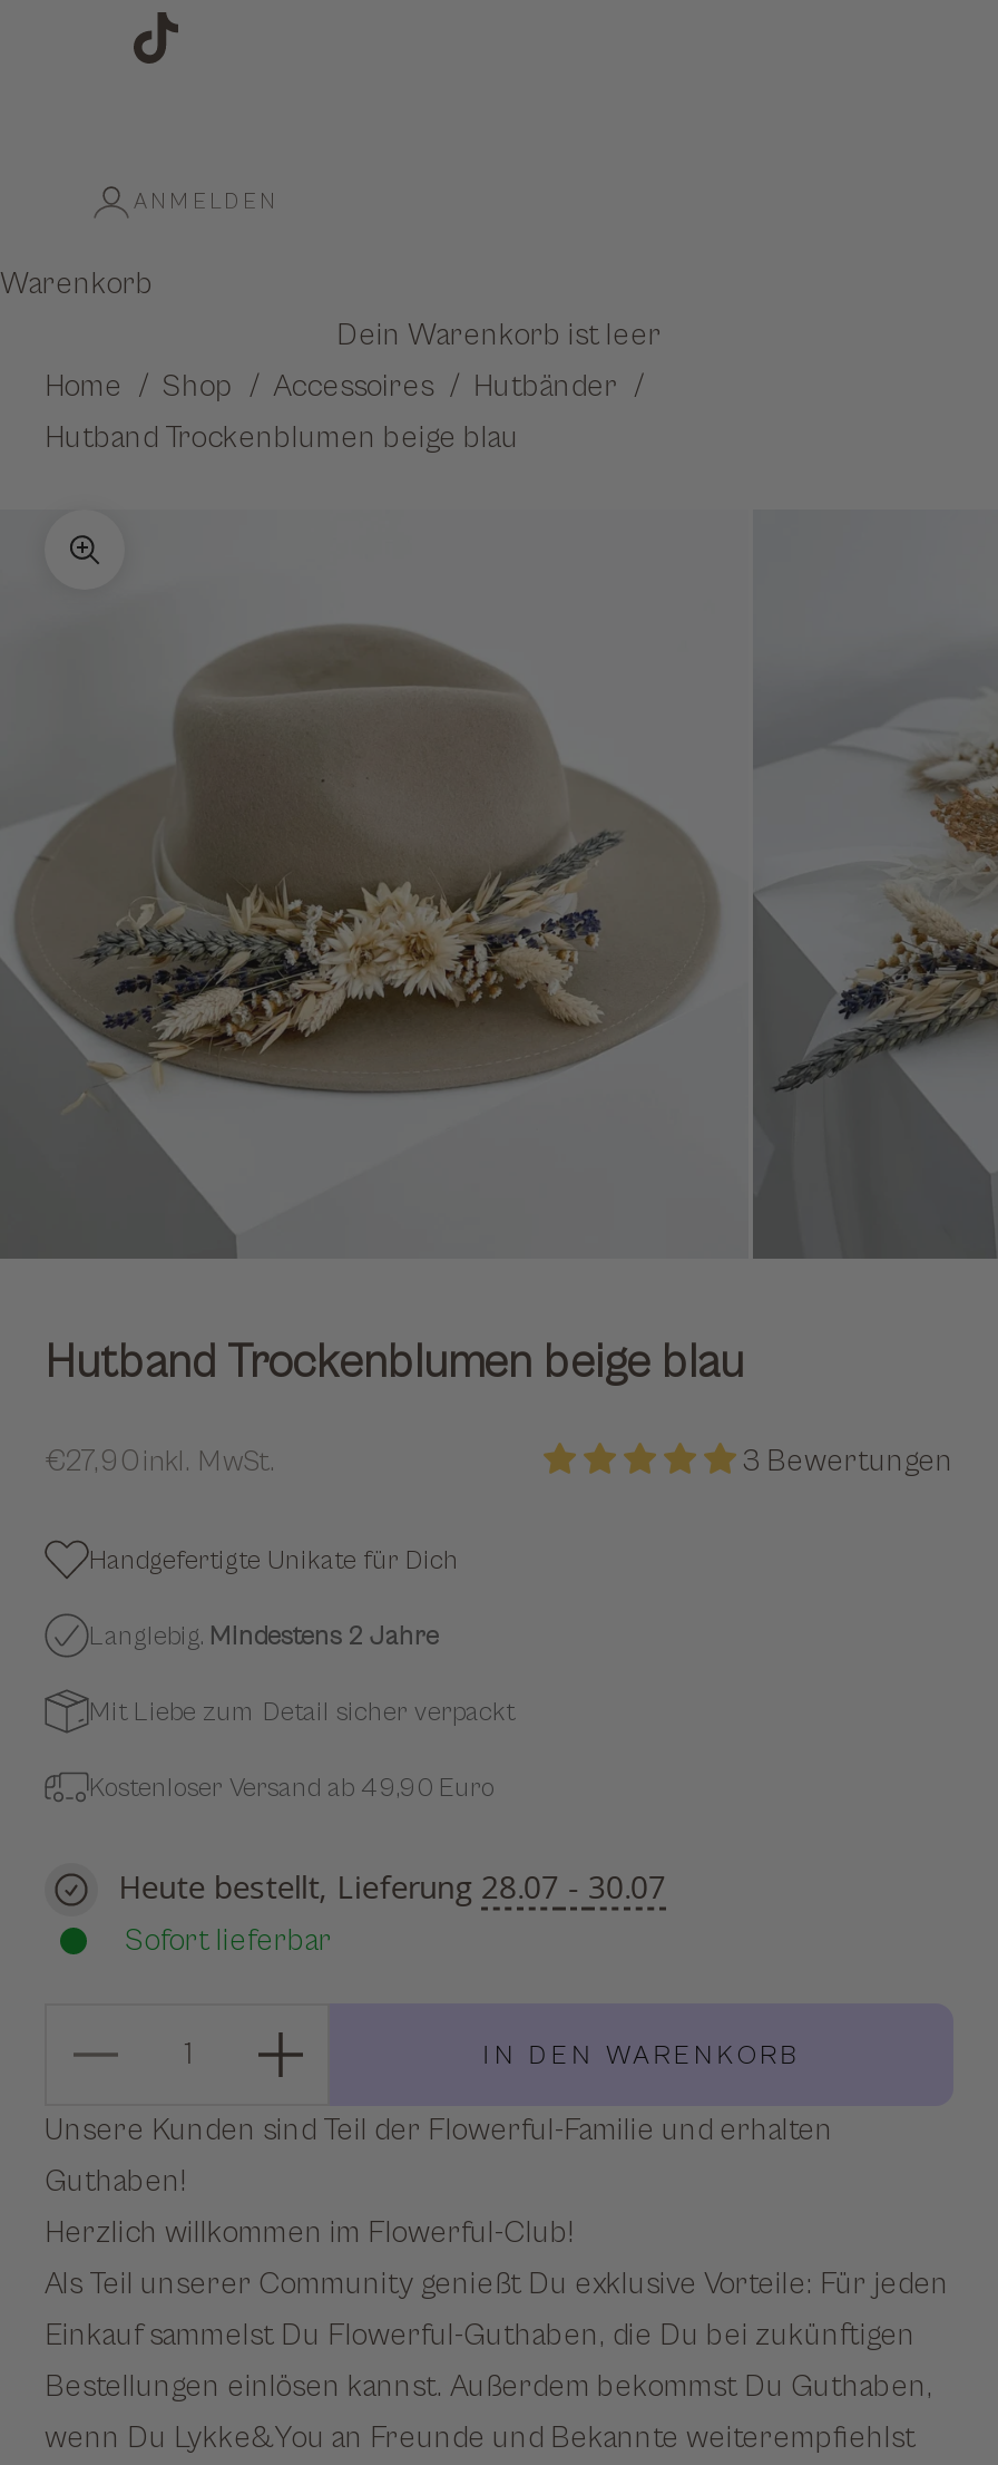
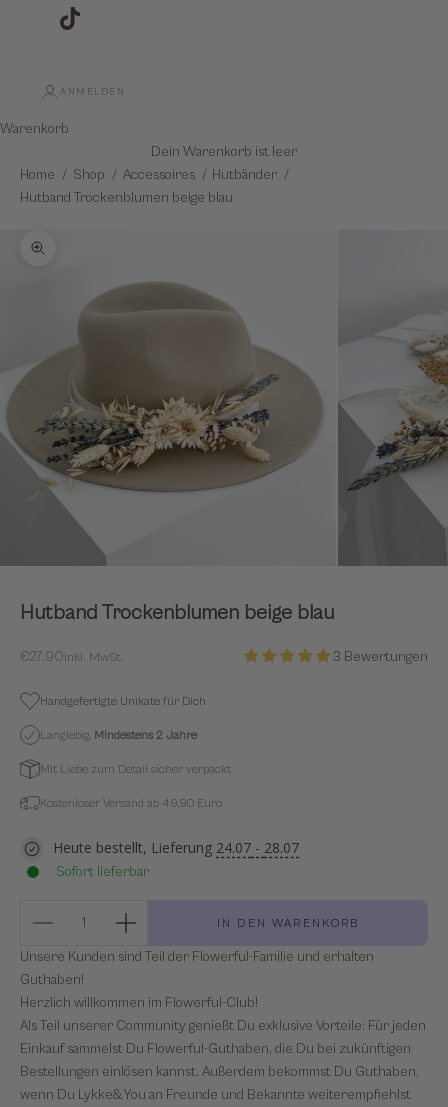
- Heute bestellt, Lieferung 28.07 - 30.07
+ Heute bestellt, Lieferung 24.07 - 28.07
